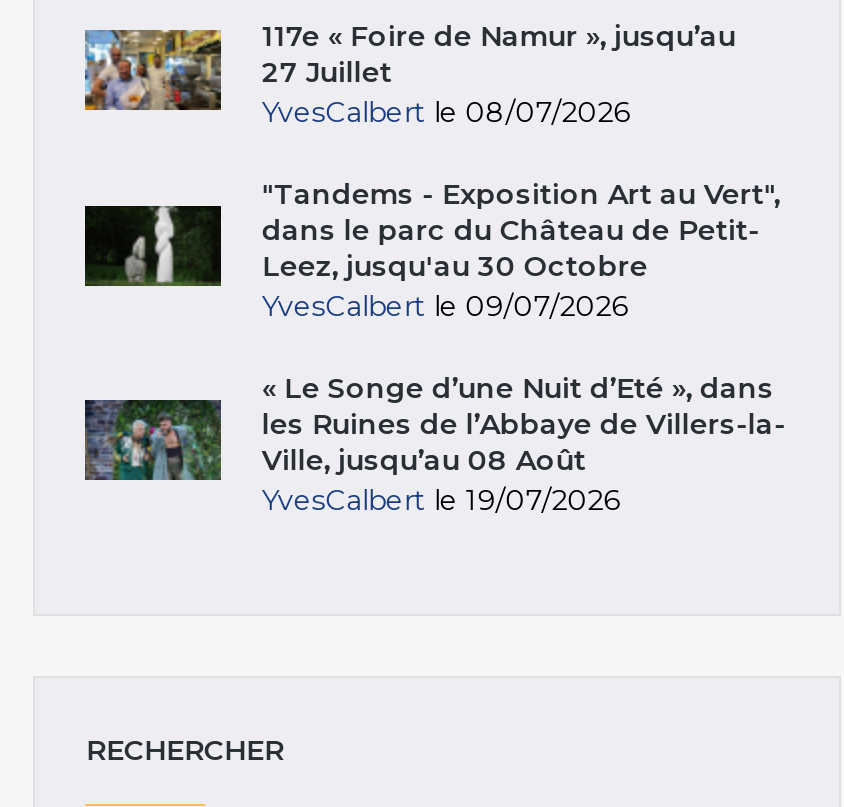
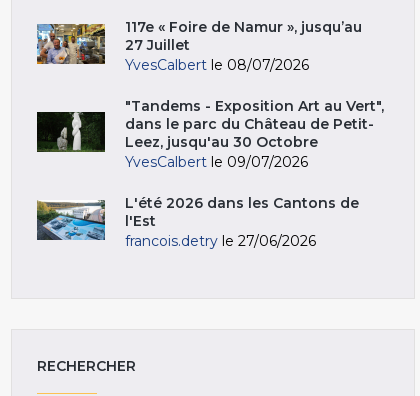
- [image]
- « Le Songe d’une Nuit d’Eté », dans
- les Ruines de l’Abbaye de Villers-la-
- Ville, jusqu’au 08 Août
- YvesCalbert le 19/07/2026
+ [image]
+ L'été 2026 dans les Cantons de
+ l'Est
+ francois.detry le 27/06/2026
